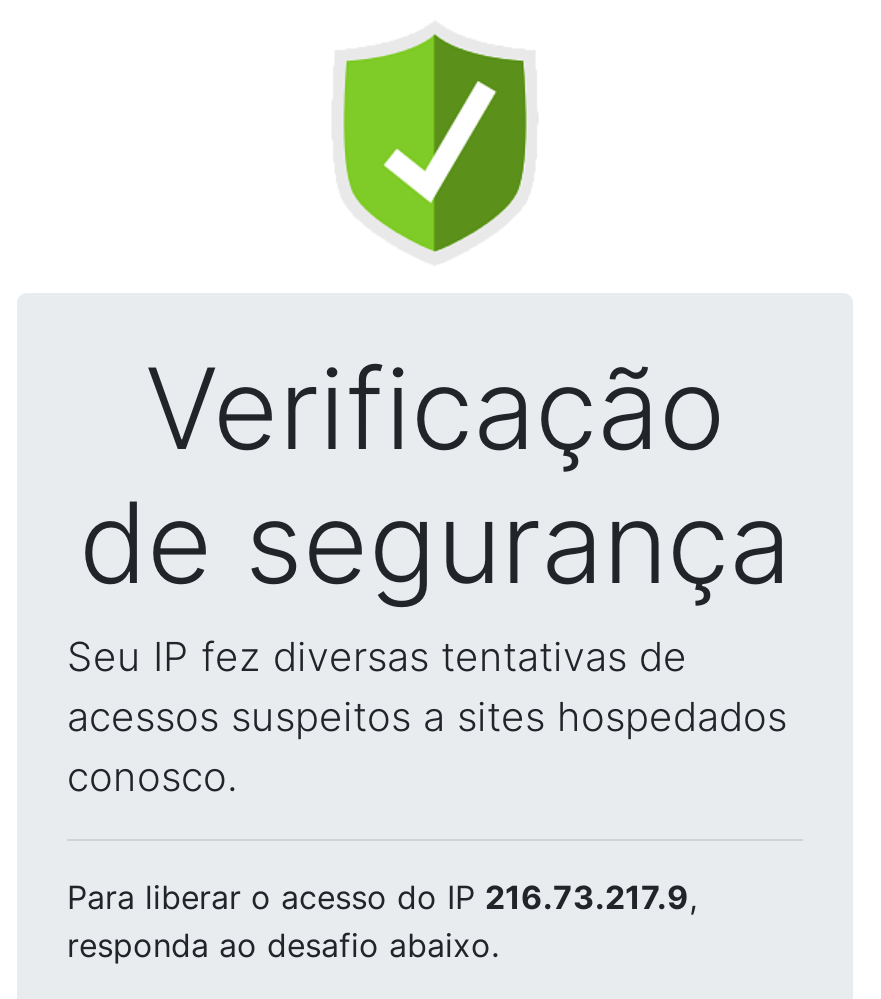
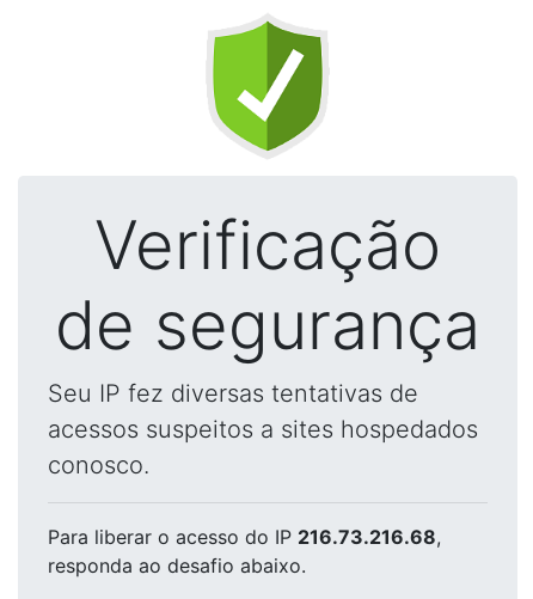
- Para liberar o acesso do IP 216.73.217.9,
+ Para liberar o acesso do IP 216.73.216.68,
